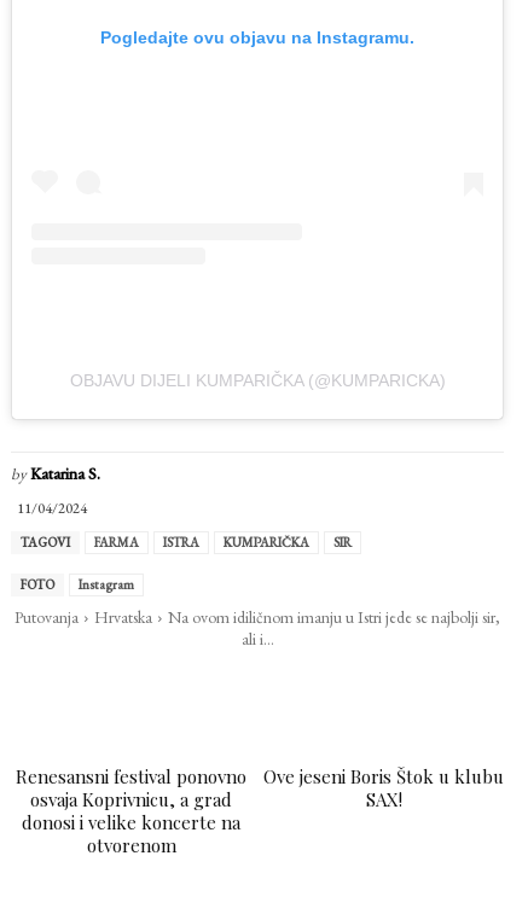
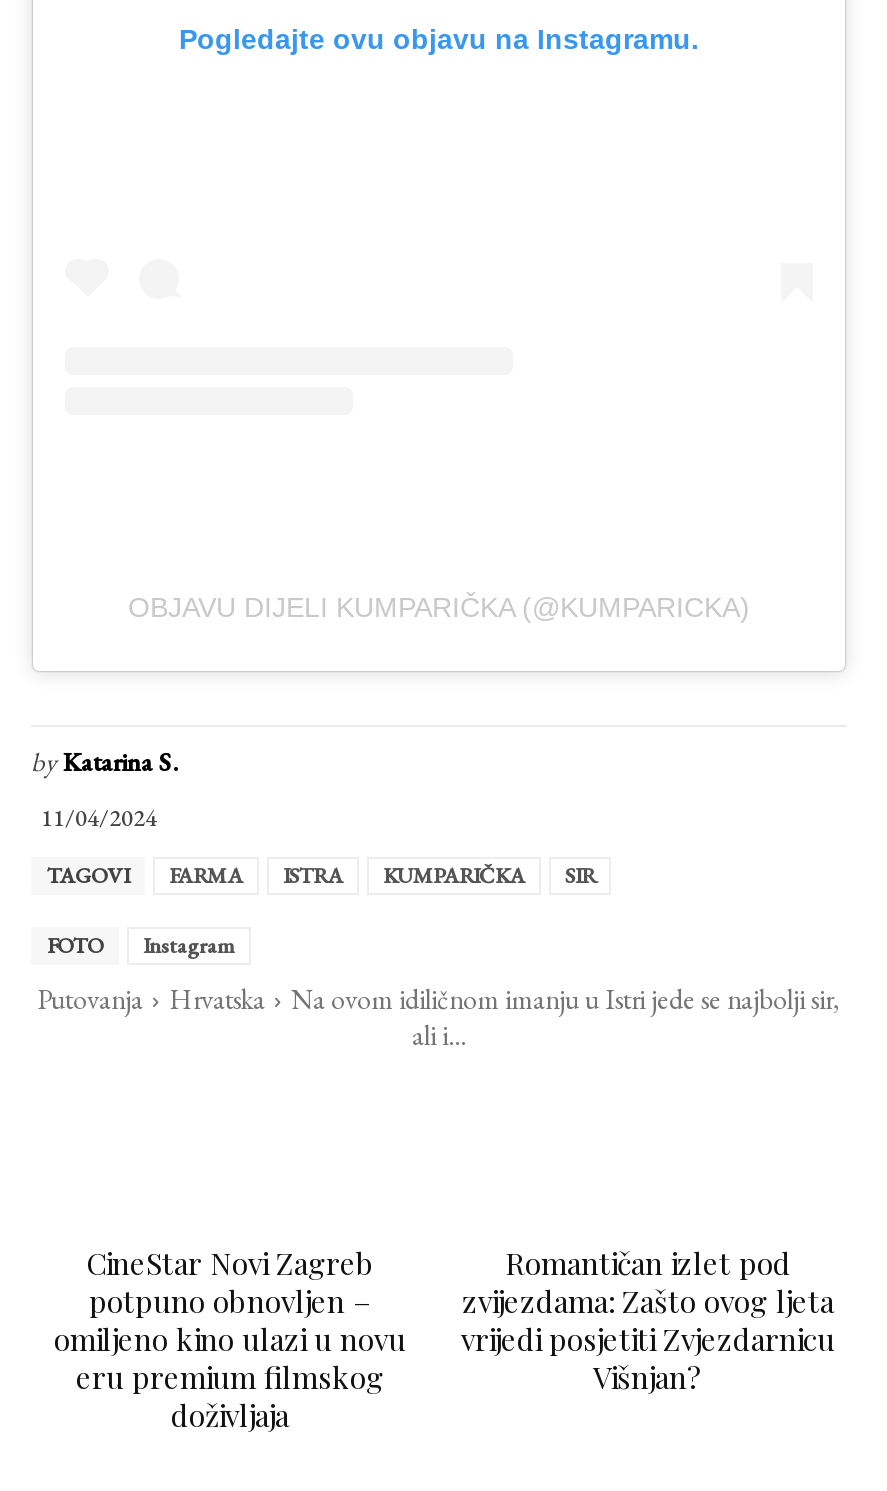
- Renesansni festival ponovno
- osvaja Koprivnicu, a grad
- donosi i velike koncerte na
- otvorenom
+ CineStar Novi Zagreb
+ potpuno obnovljen –
+ omiljeno kino ulazi u novu
+ eru premium filmskog
+ doživljaja

- Ove jeseni Boris Štok u klubu
- SAX!
+ Romantičan izlet pod
+ zvijezdama: Zašto ovog ljeta
+ vrijedi posjetiti Zvjezdarnicu
+ Višnjan?
